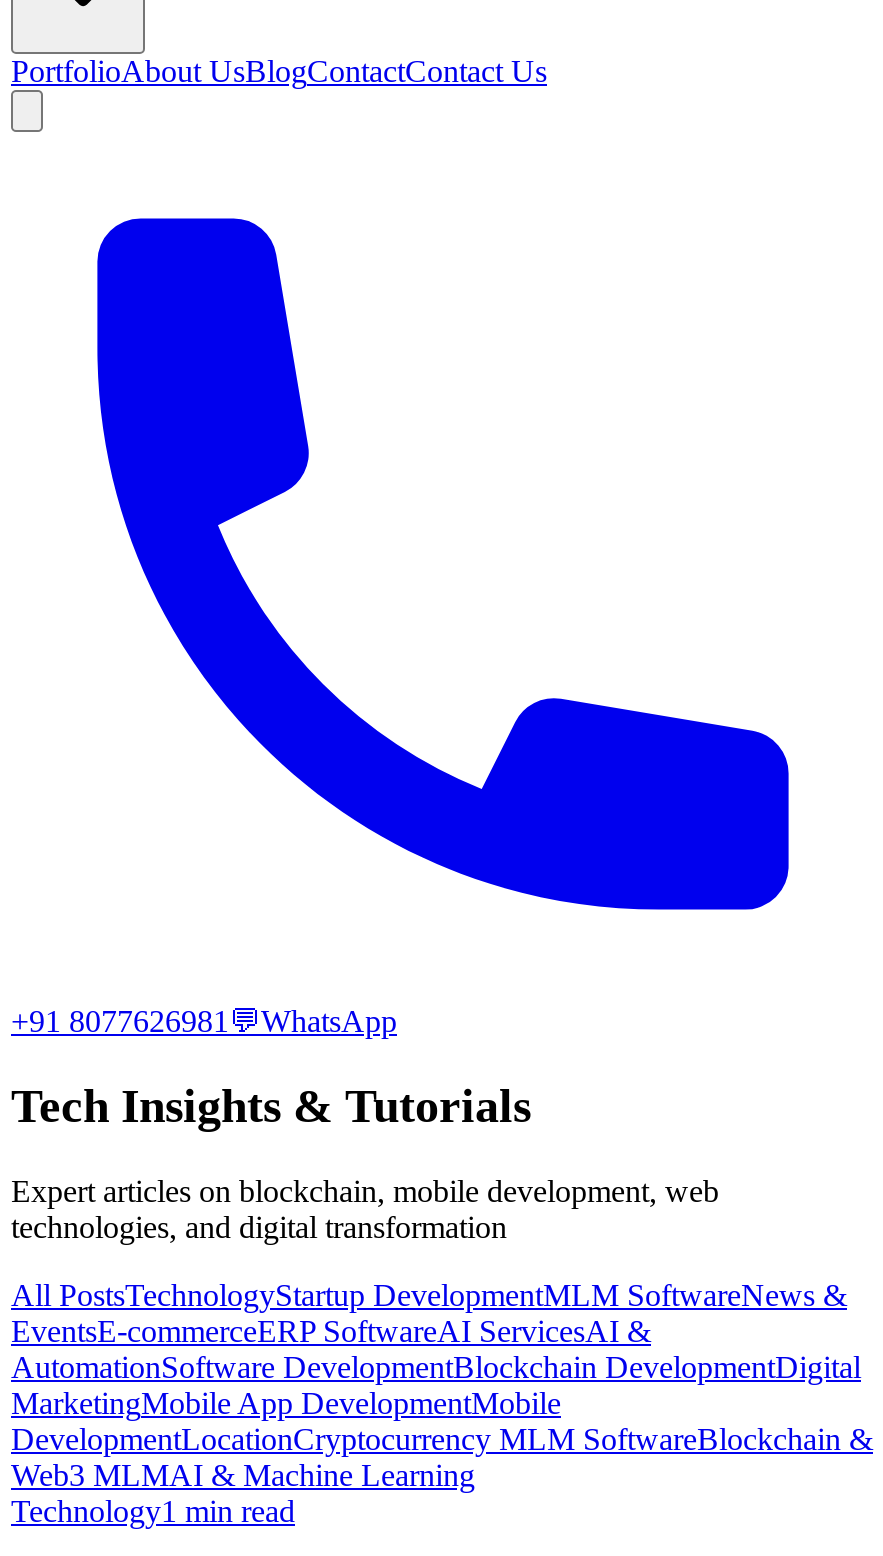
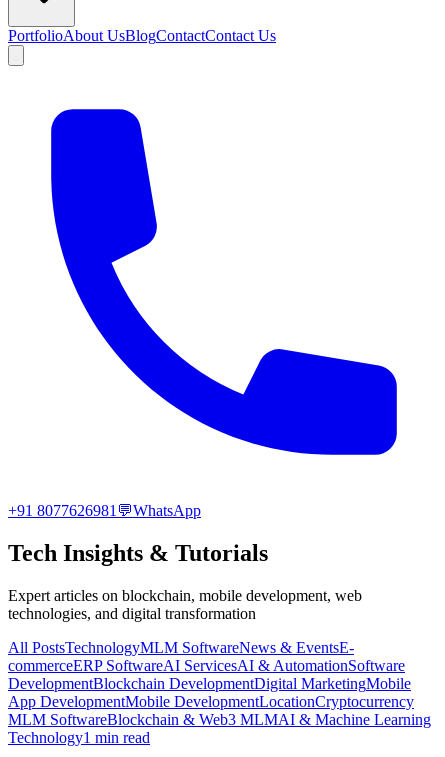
- All PostsTechnologyStartup DevelopmentMLM SoftwareNews &
- EventsE-commerceERP SoftwareAI ServicesAI &
- AutomationSoftware DevelopmentBlockchain DevelopmentDigital
- MarketingMobile App DevelopmentMobile
- DevelopmentLocationCryptocurrency MLM SoftwareBlockchain &
- Web3 MLMAI & Machine Learning
+ All PostsTechnologyMLM SoftwareNews & EventsE-
+ commerceERP SoftwareAI ServicesAI & AutomationSoftware
+ DevelopmentBlockchain DevelopmentDigital MarketingMobile
+ App DevelopmentMobile DevelopmentLocationCryptocurrency
+ MLM SoftwareBlockchain & Web3 MLMAI & Machine Learning
